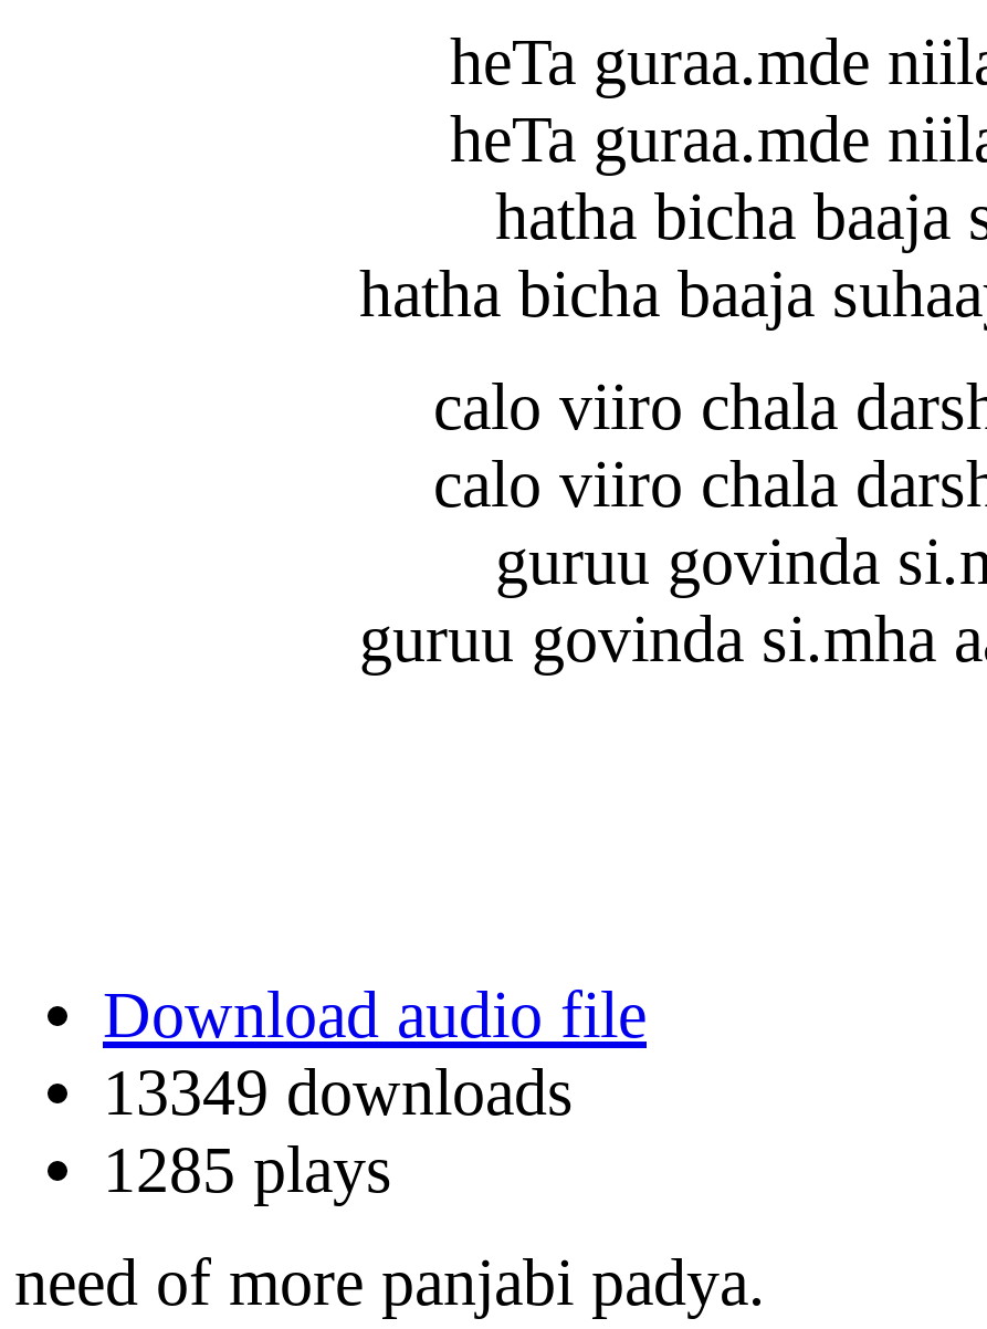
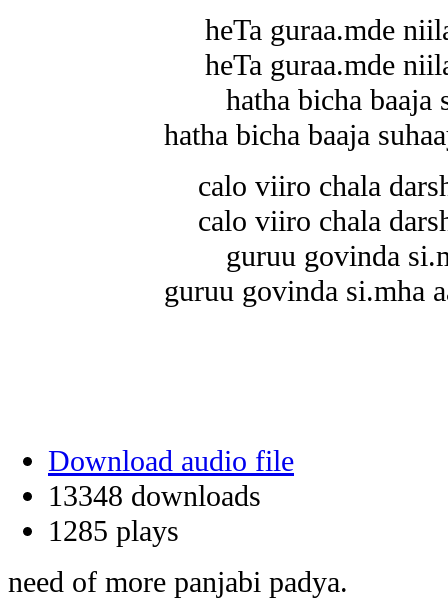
- 13349 downloads
+ 13348 downloads
